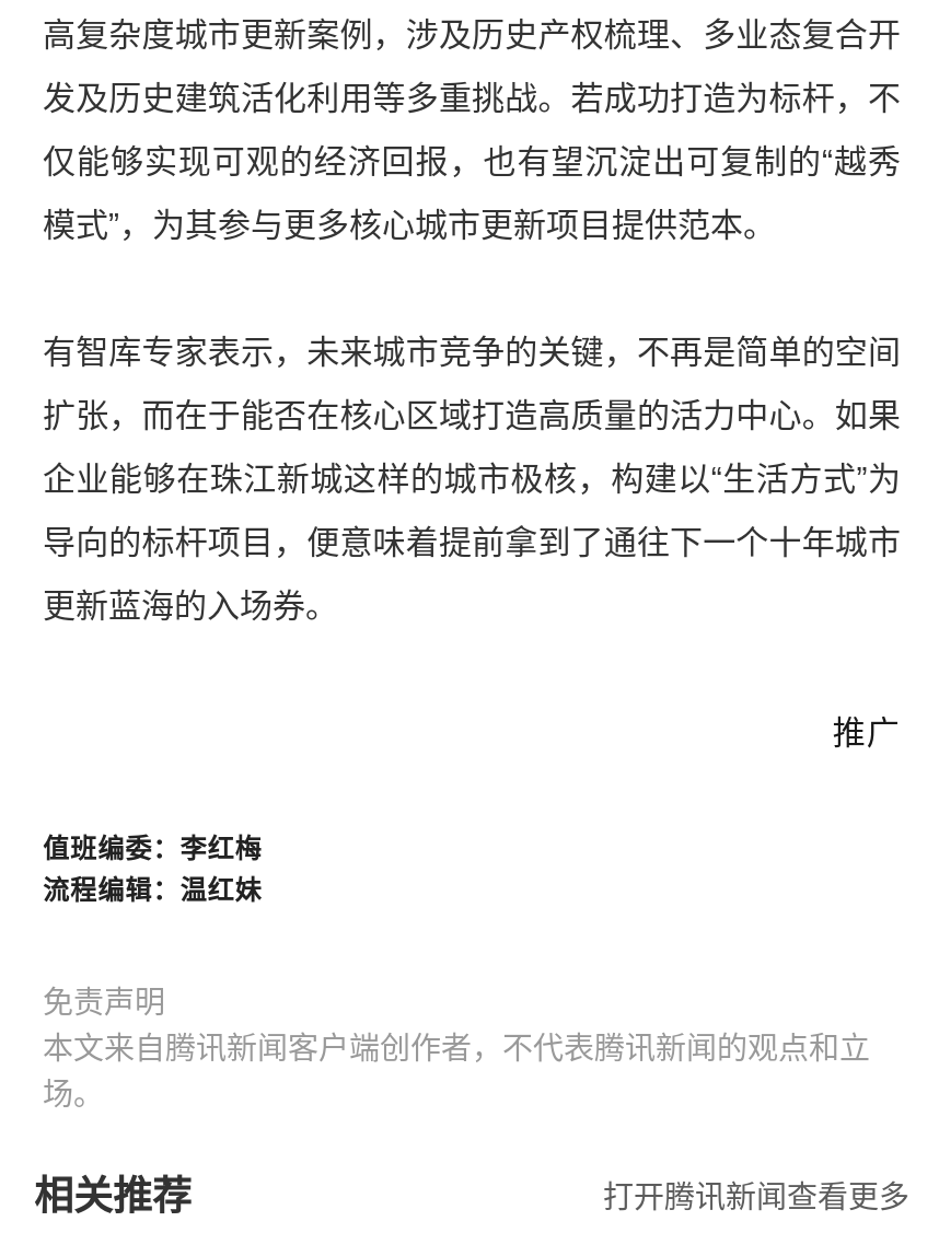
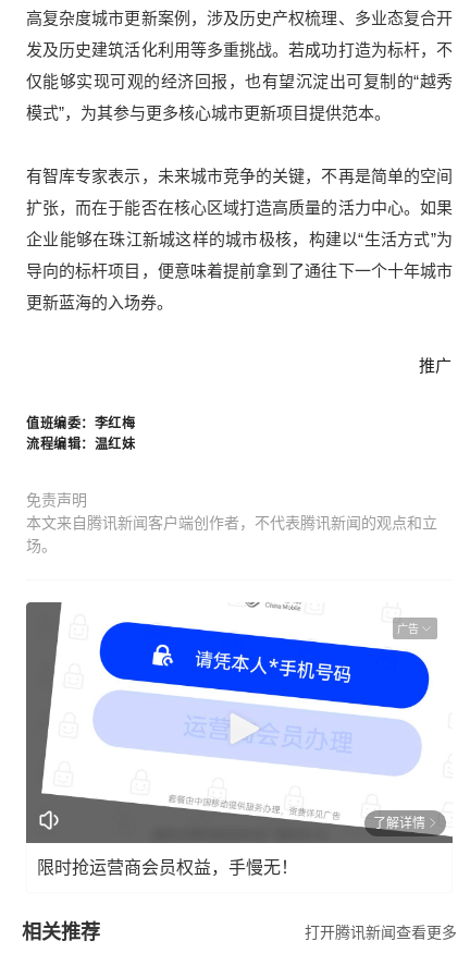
+ [image]
+ 广告

+ 了解详情
+ 限时抢运营商会员权益，手慢无！
